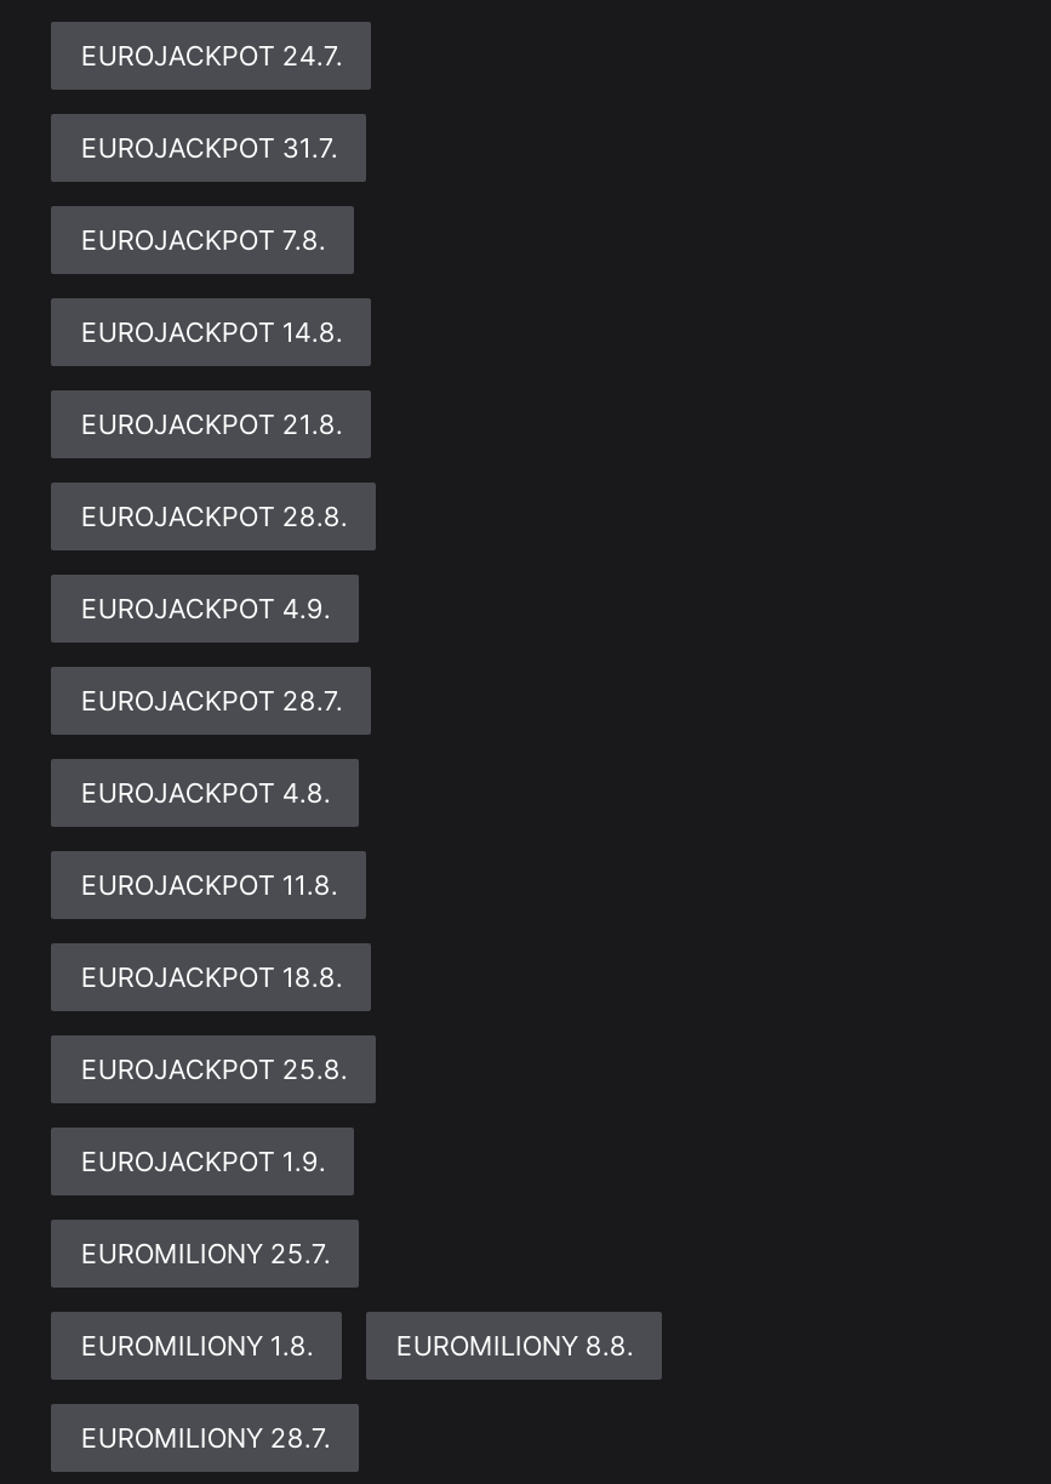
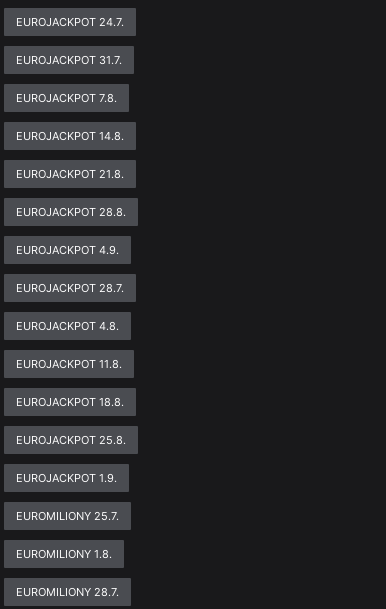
- EUROMILIONY 8.8.
